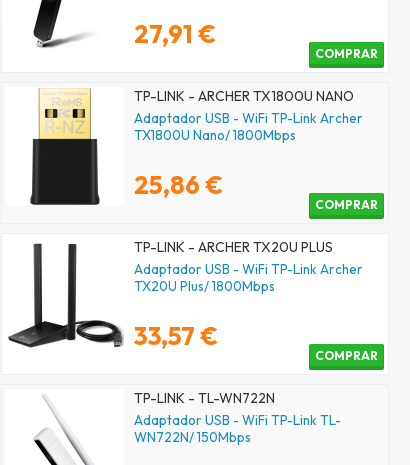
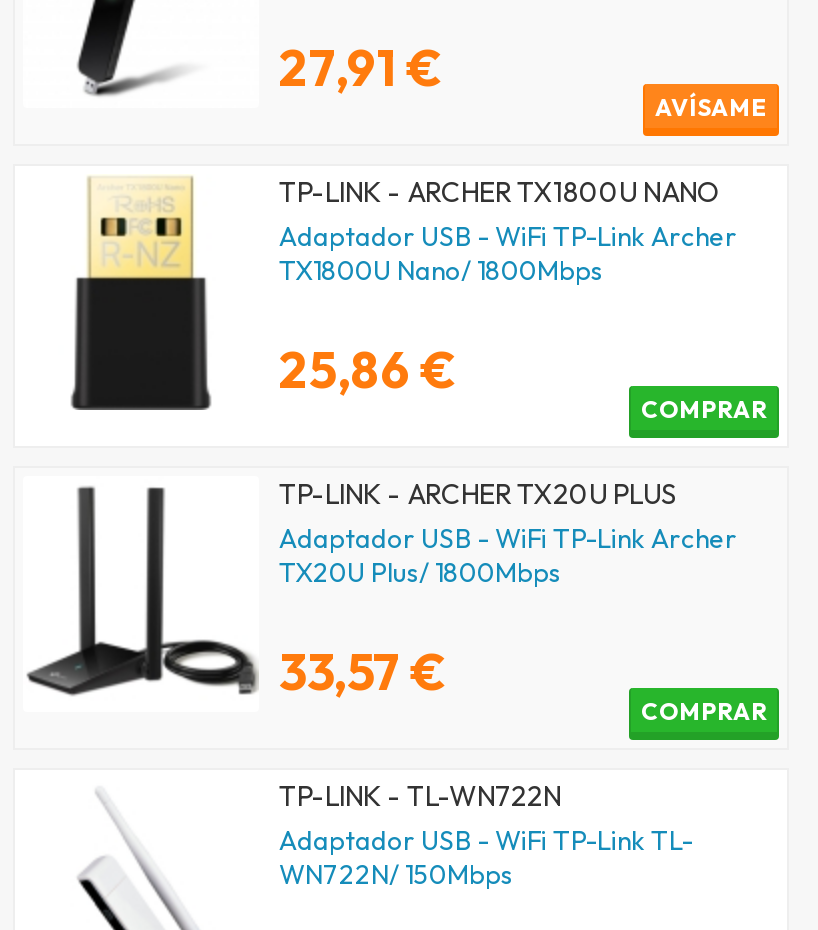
- COMPRAR
+ AVÍSAME
